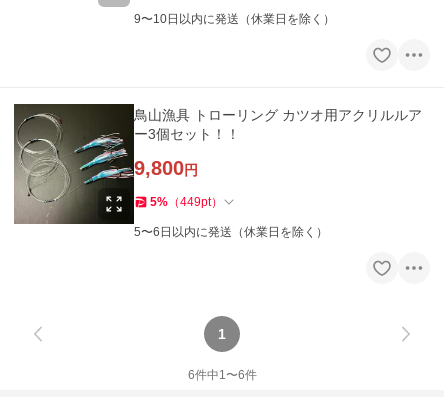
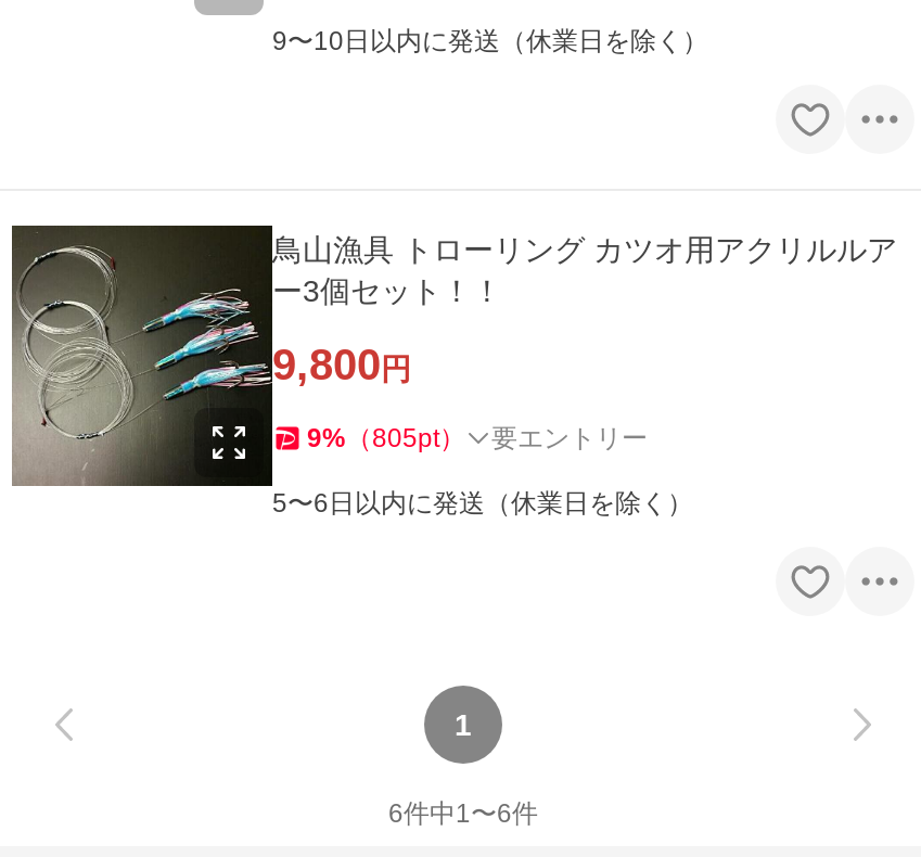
- 5%（449pt）
+ 9%（805pt）
+ 要エントリー
